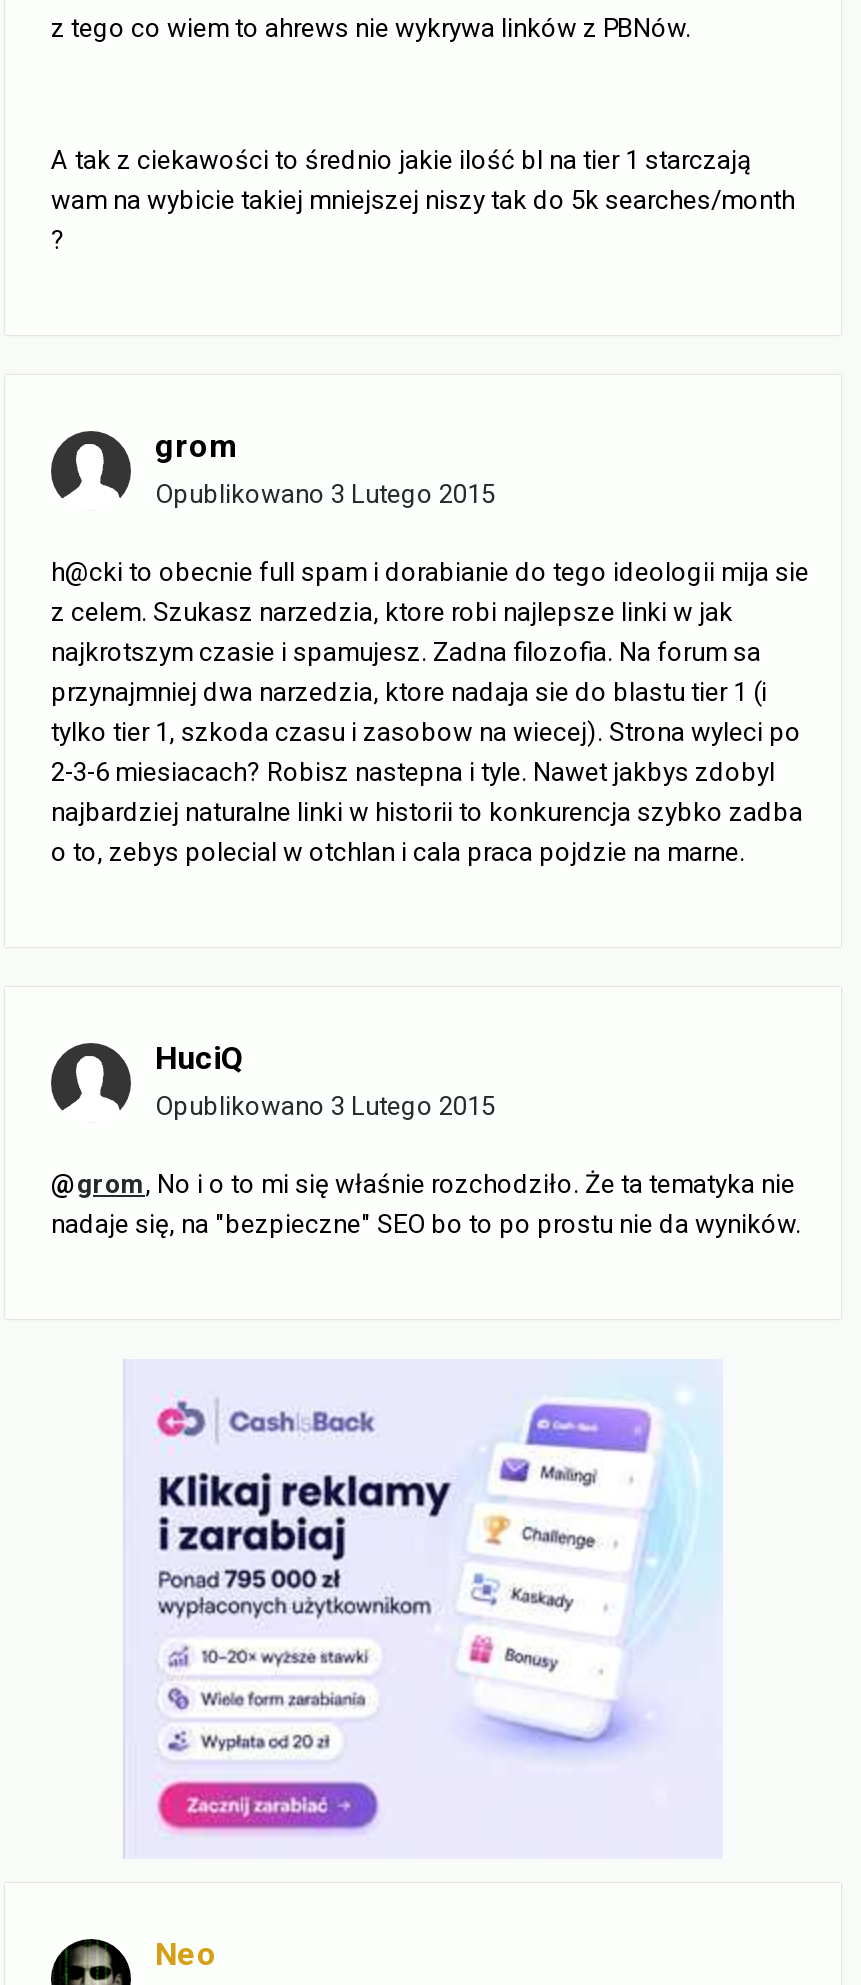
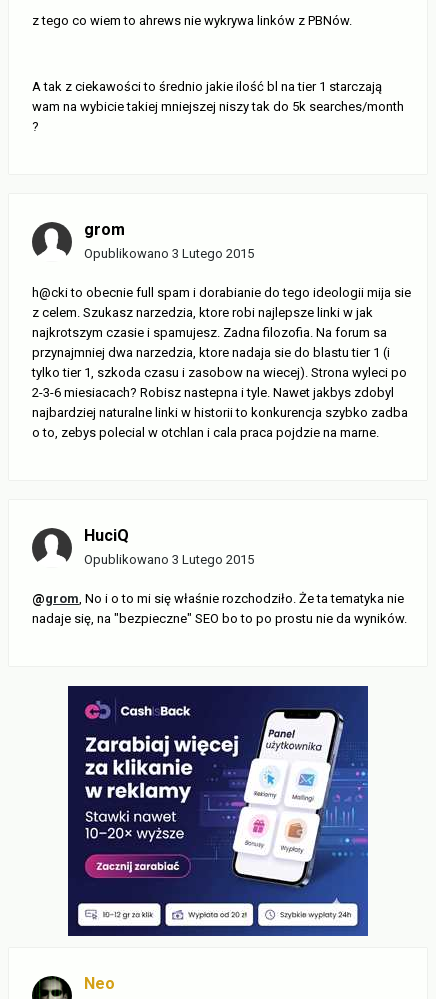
- [image]
+ [image]
